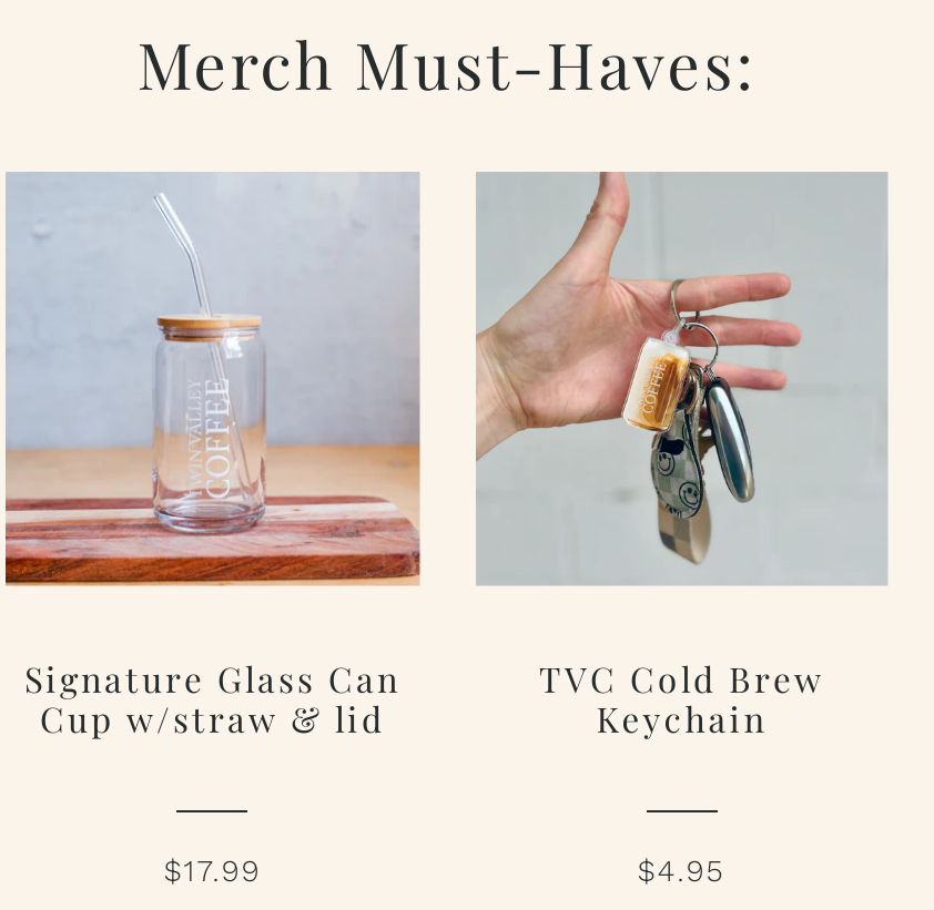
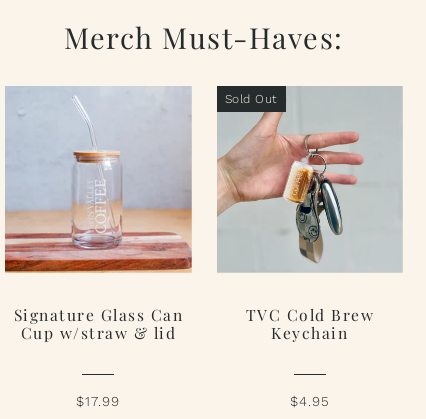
+ Sold Out
